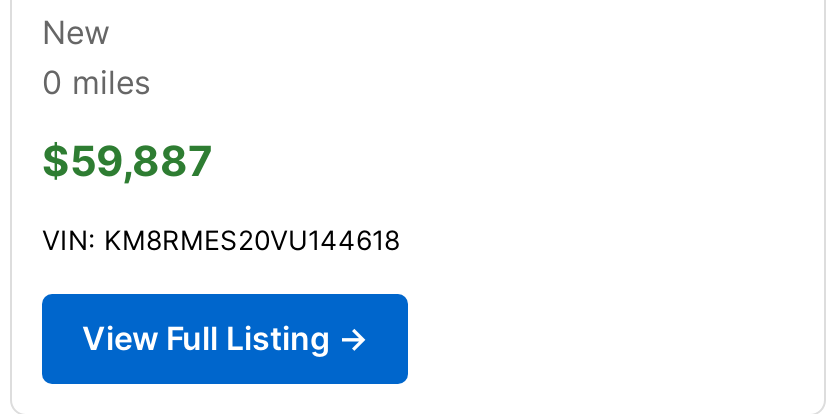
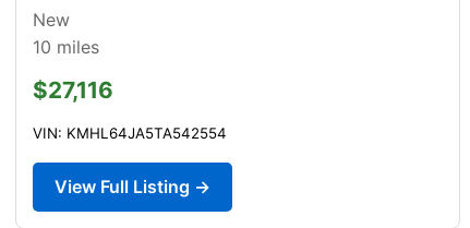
- 0 miles
+ 10 miles

- $59,887
+ $27,116

- VIN: KM8RMES20VU144618
+ VIN: KMHL64JA5TA542554
